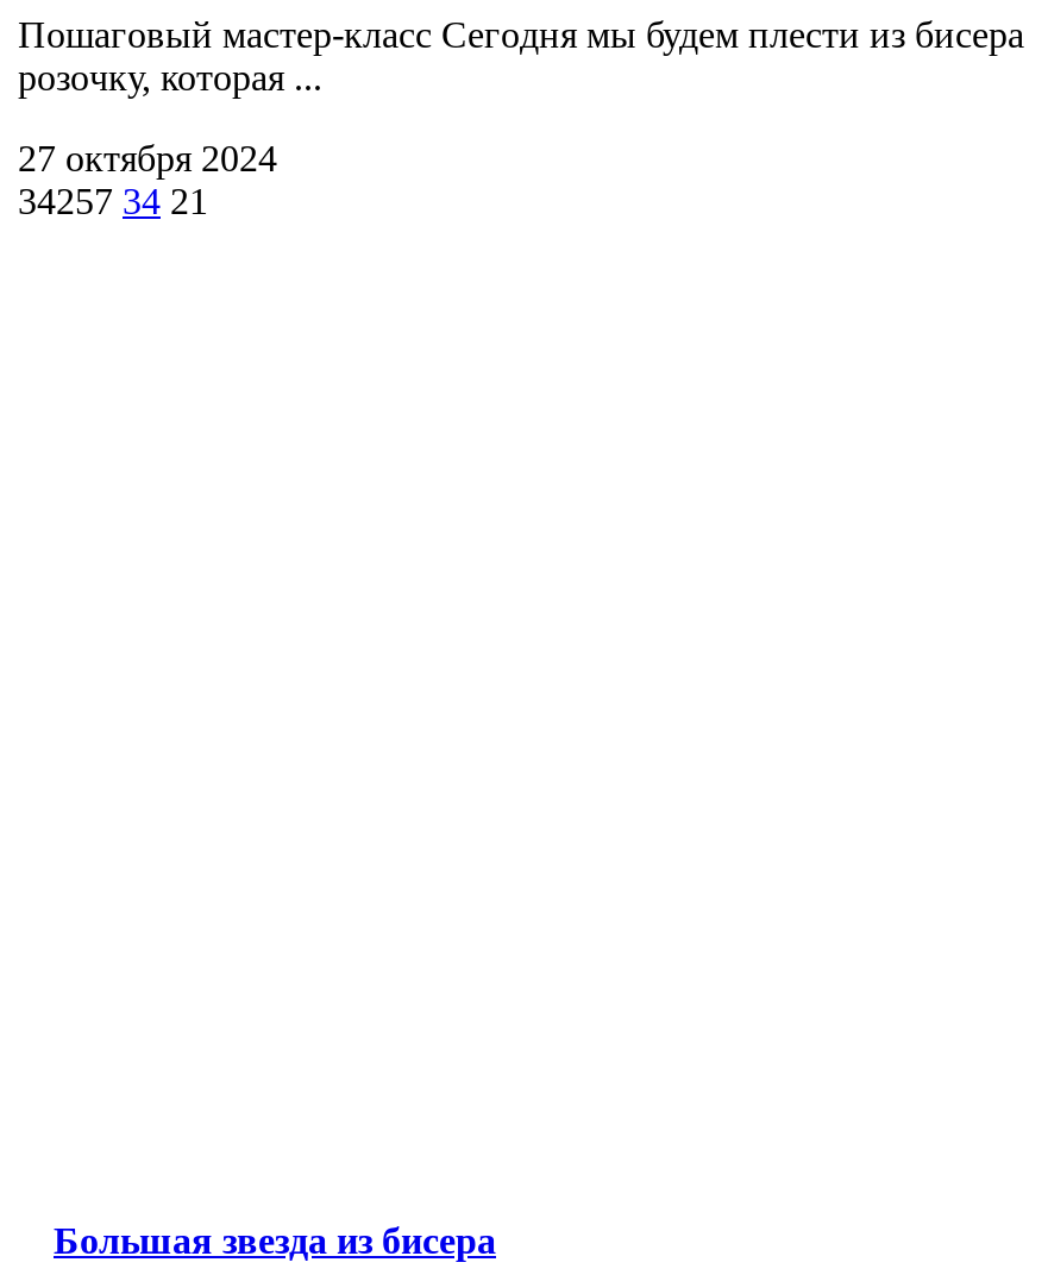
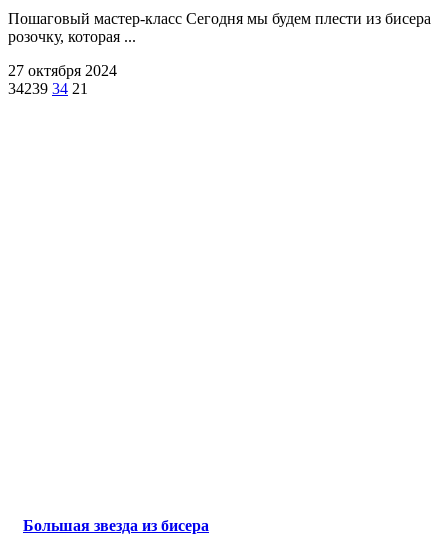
- 34257 34 21
+ 34239 34 21
